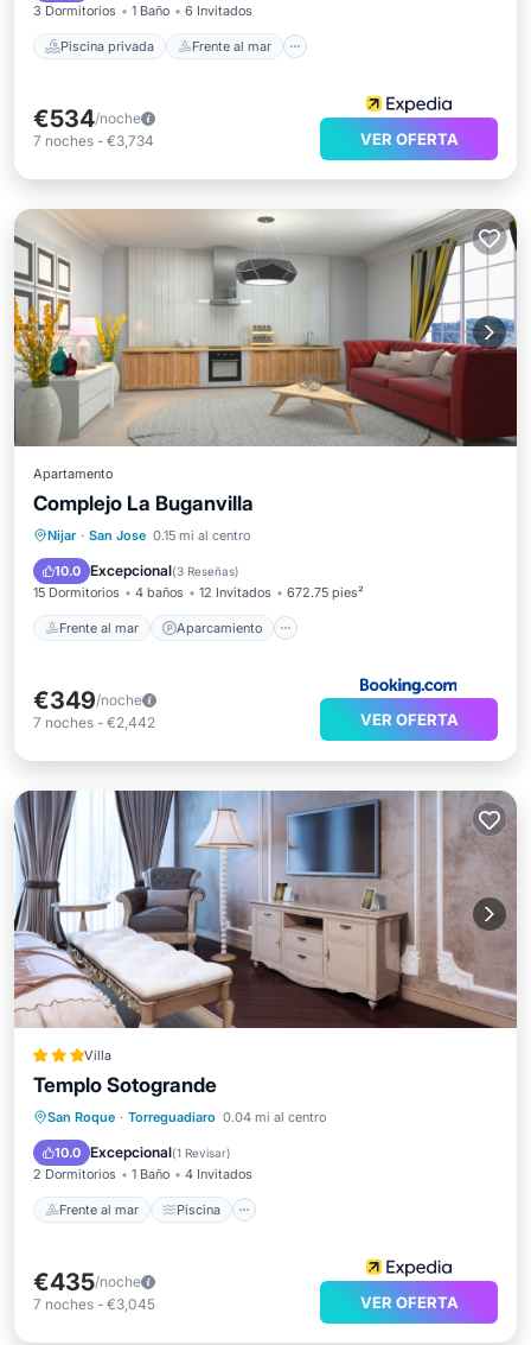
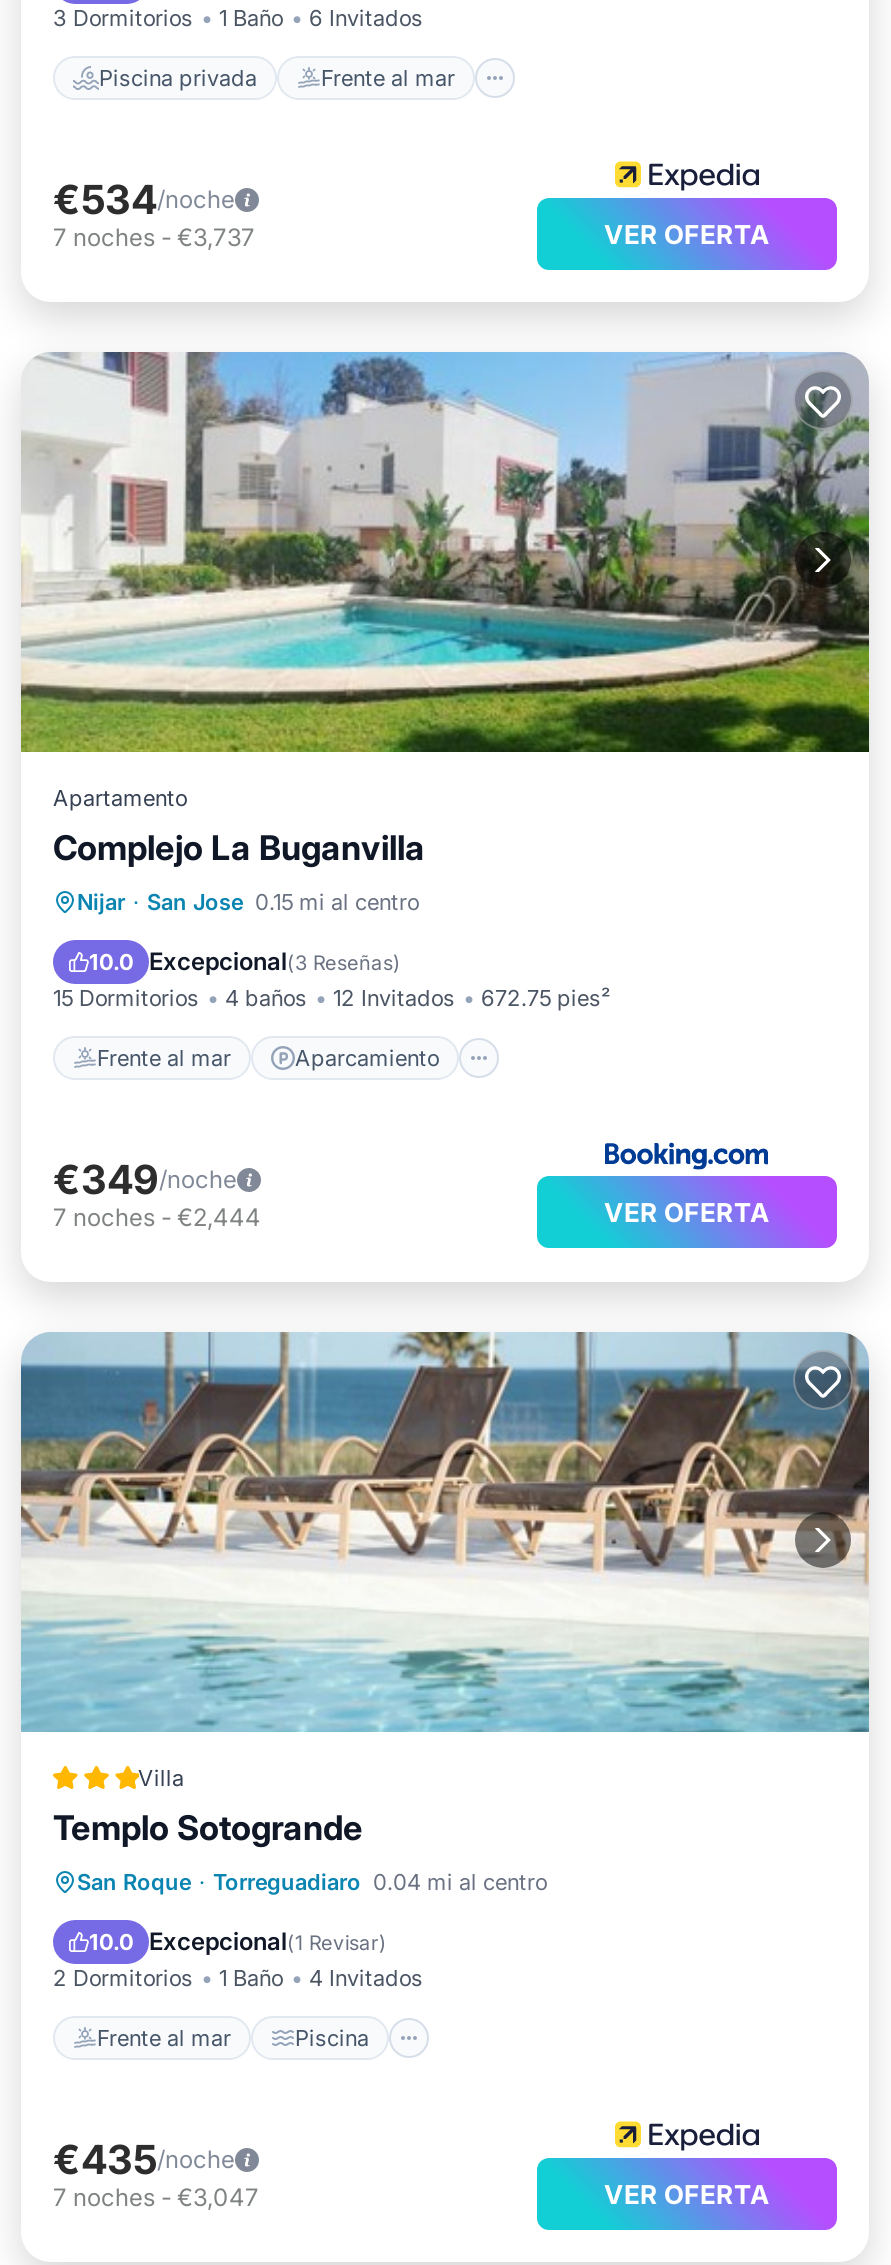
- 7 noches - €3,734
+ 7 noches - €3,737

- [image]
+ [image]

- 7 noches - €2,442
+ 7 noches - €2,444

- [image]
+ [image]

- 7 noches - €3,045
+ 7 noches - €3,047
